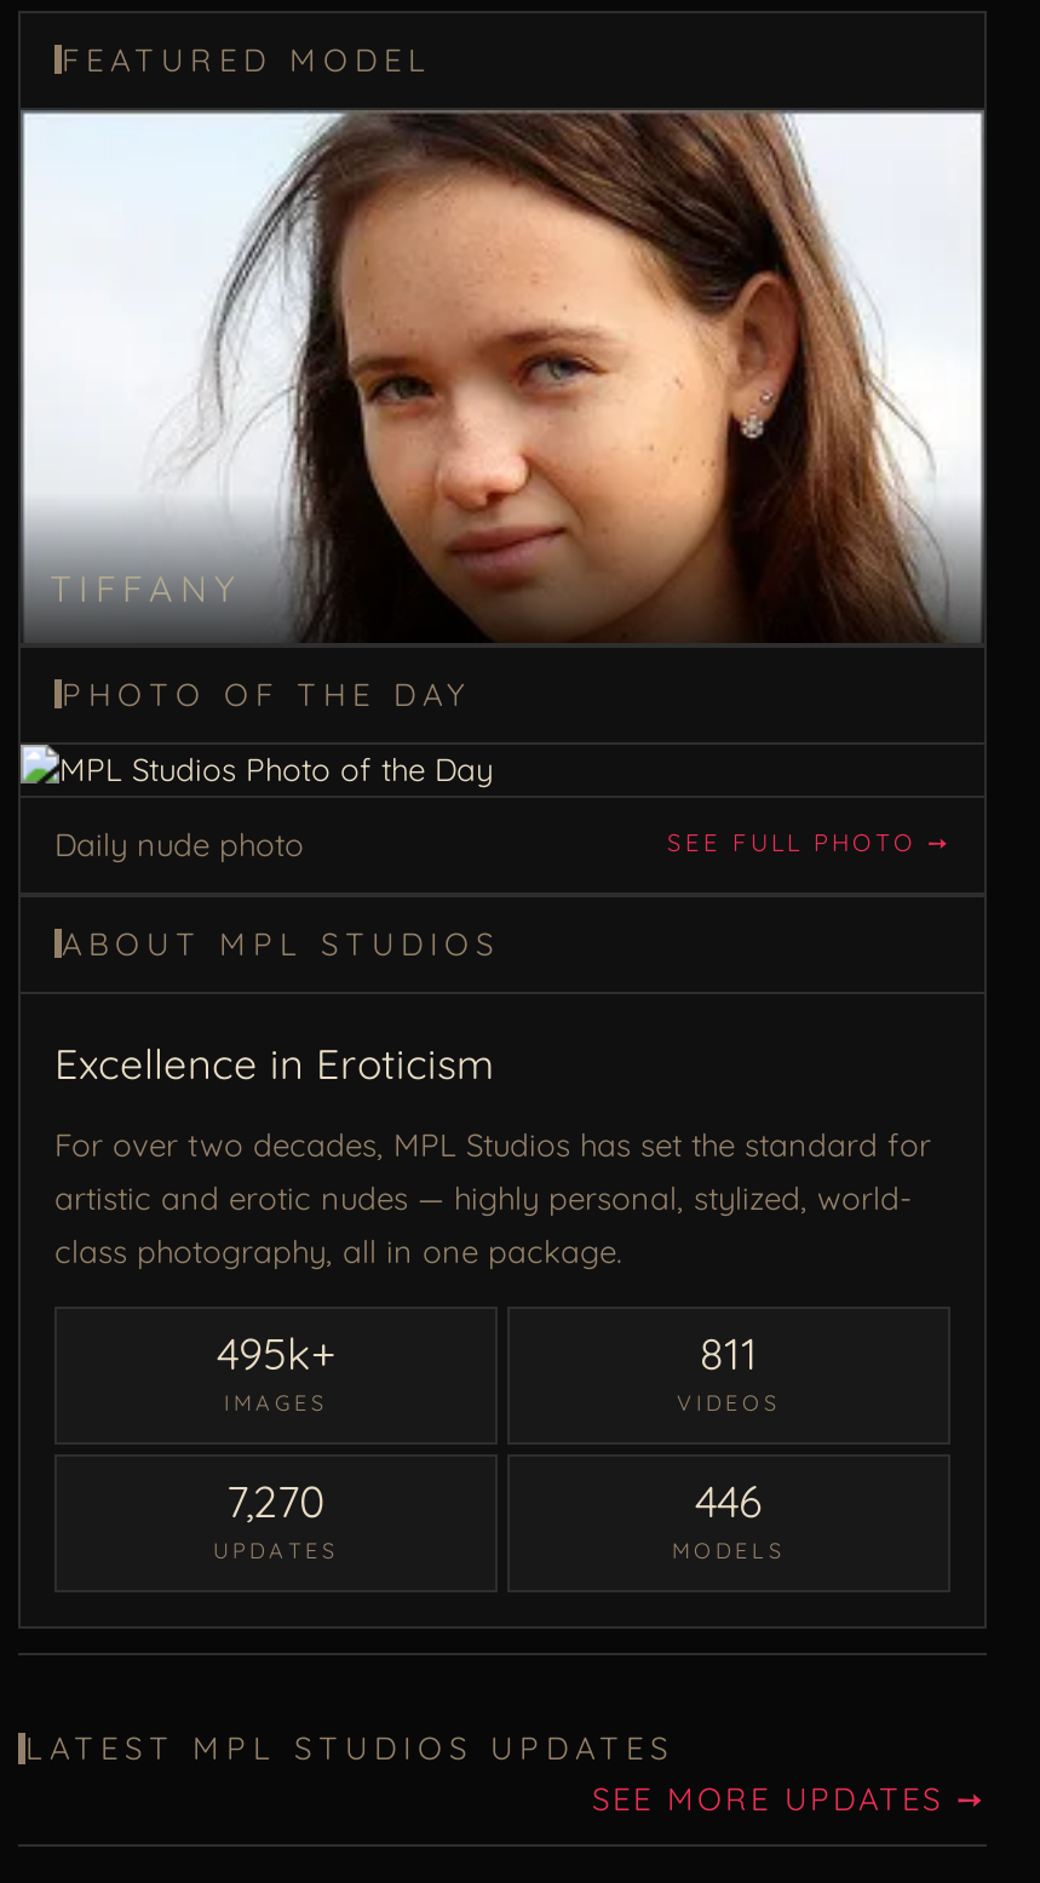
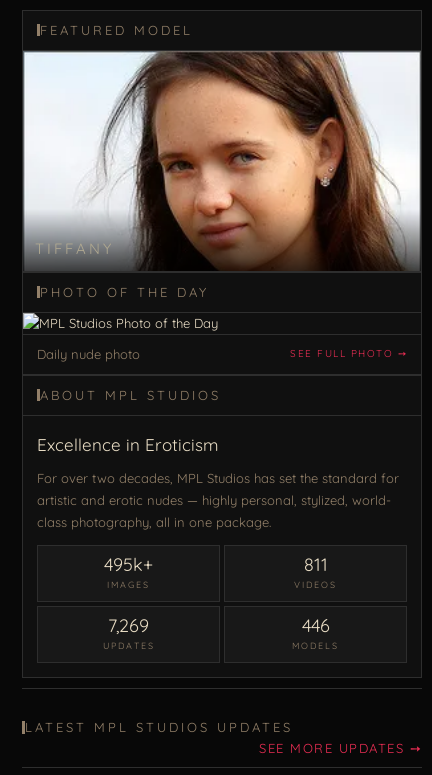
- 7,270
+ 7,269
